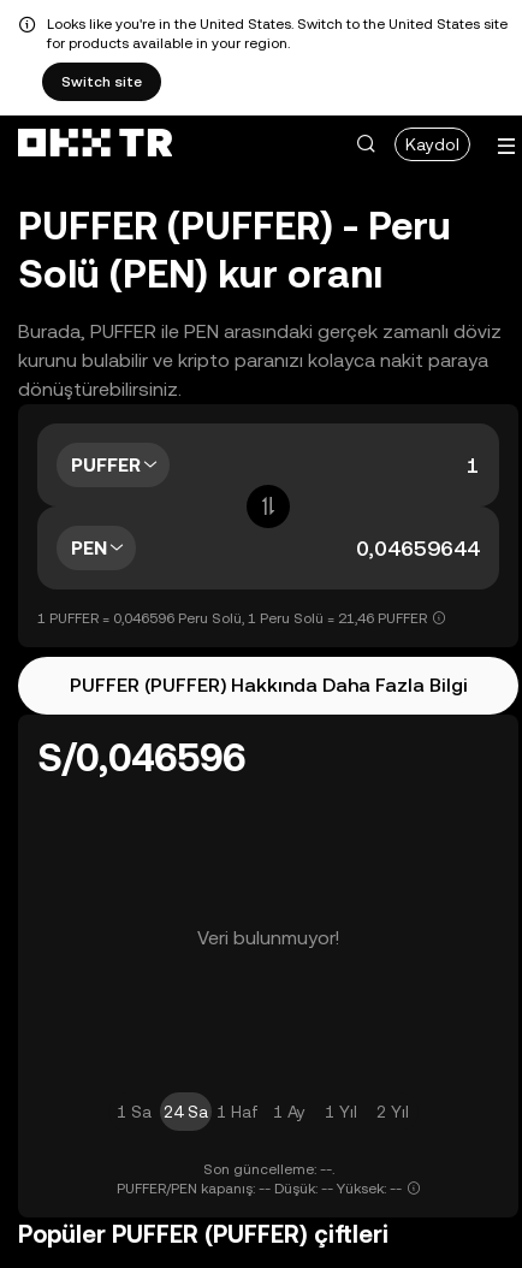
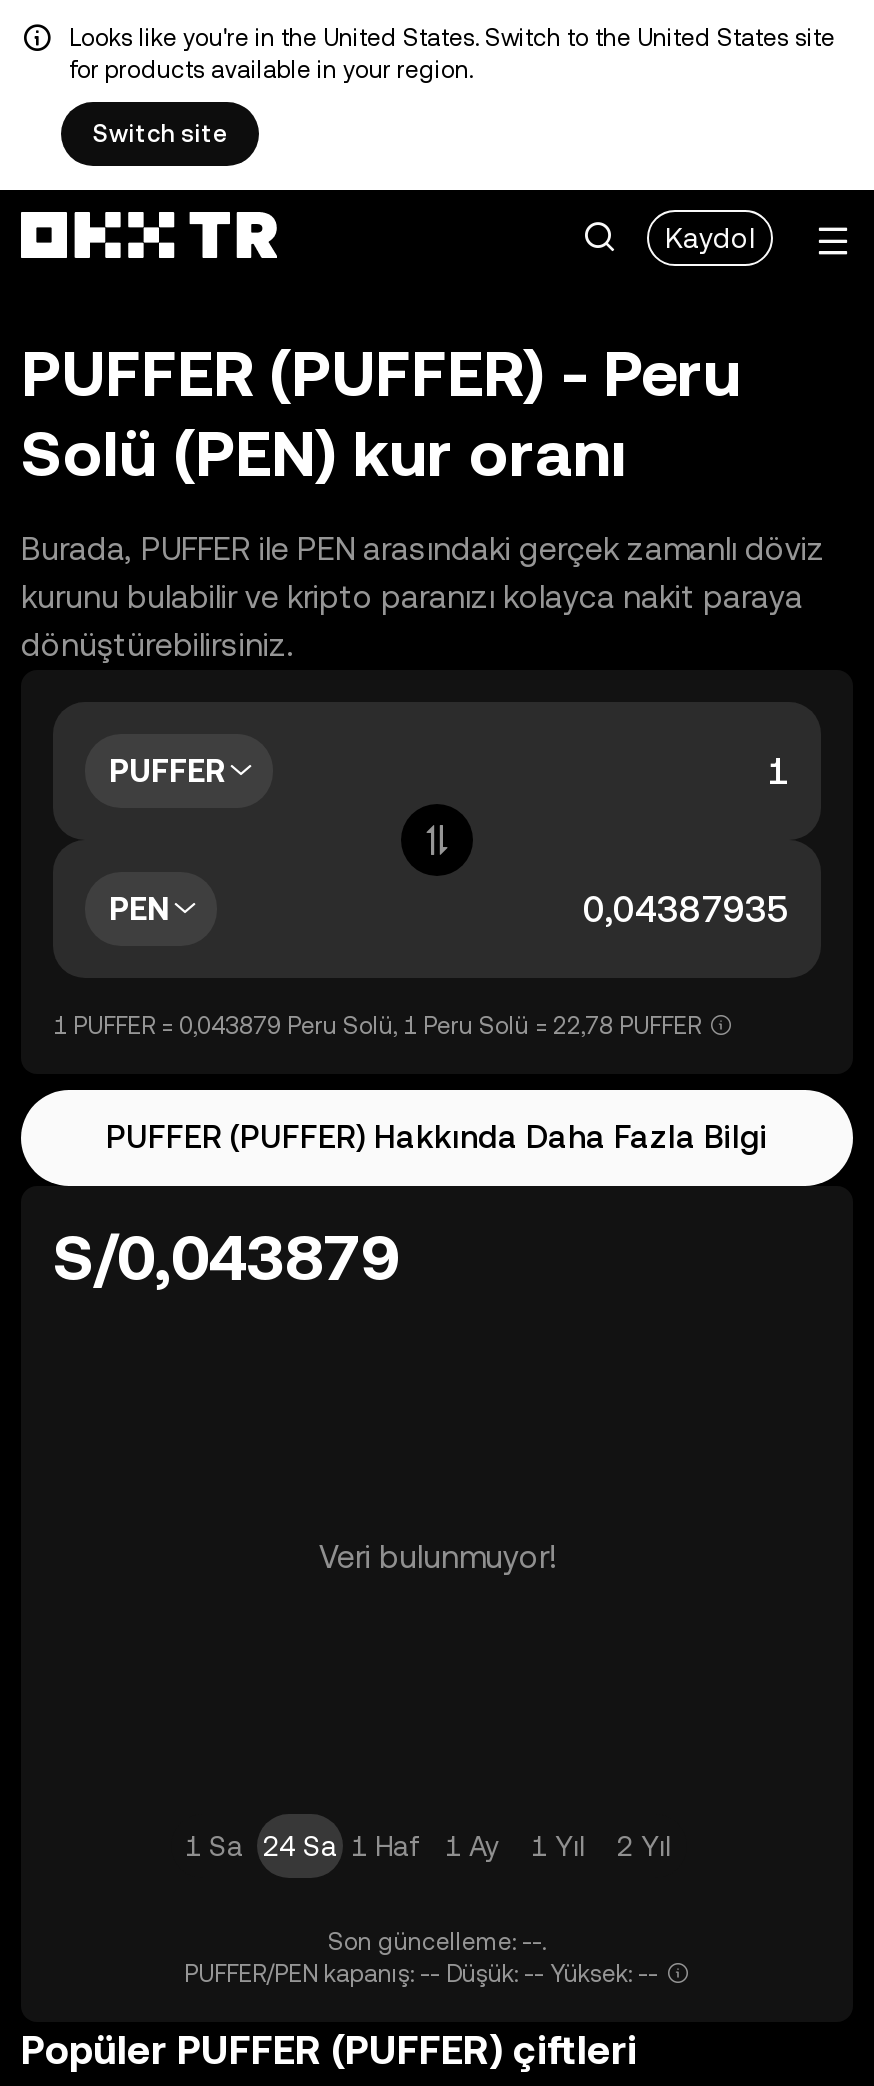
- 1 PUFFER = 0,046596 Peru Solü, 1 Peru Solü = 21,46 PUFFER
+ 1 PUFFER = 0,043879 Peru Solü, 1 Peru Solü = 22,78 PUFFER

- S/0,046596
+ S/0,043879
